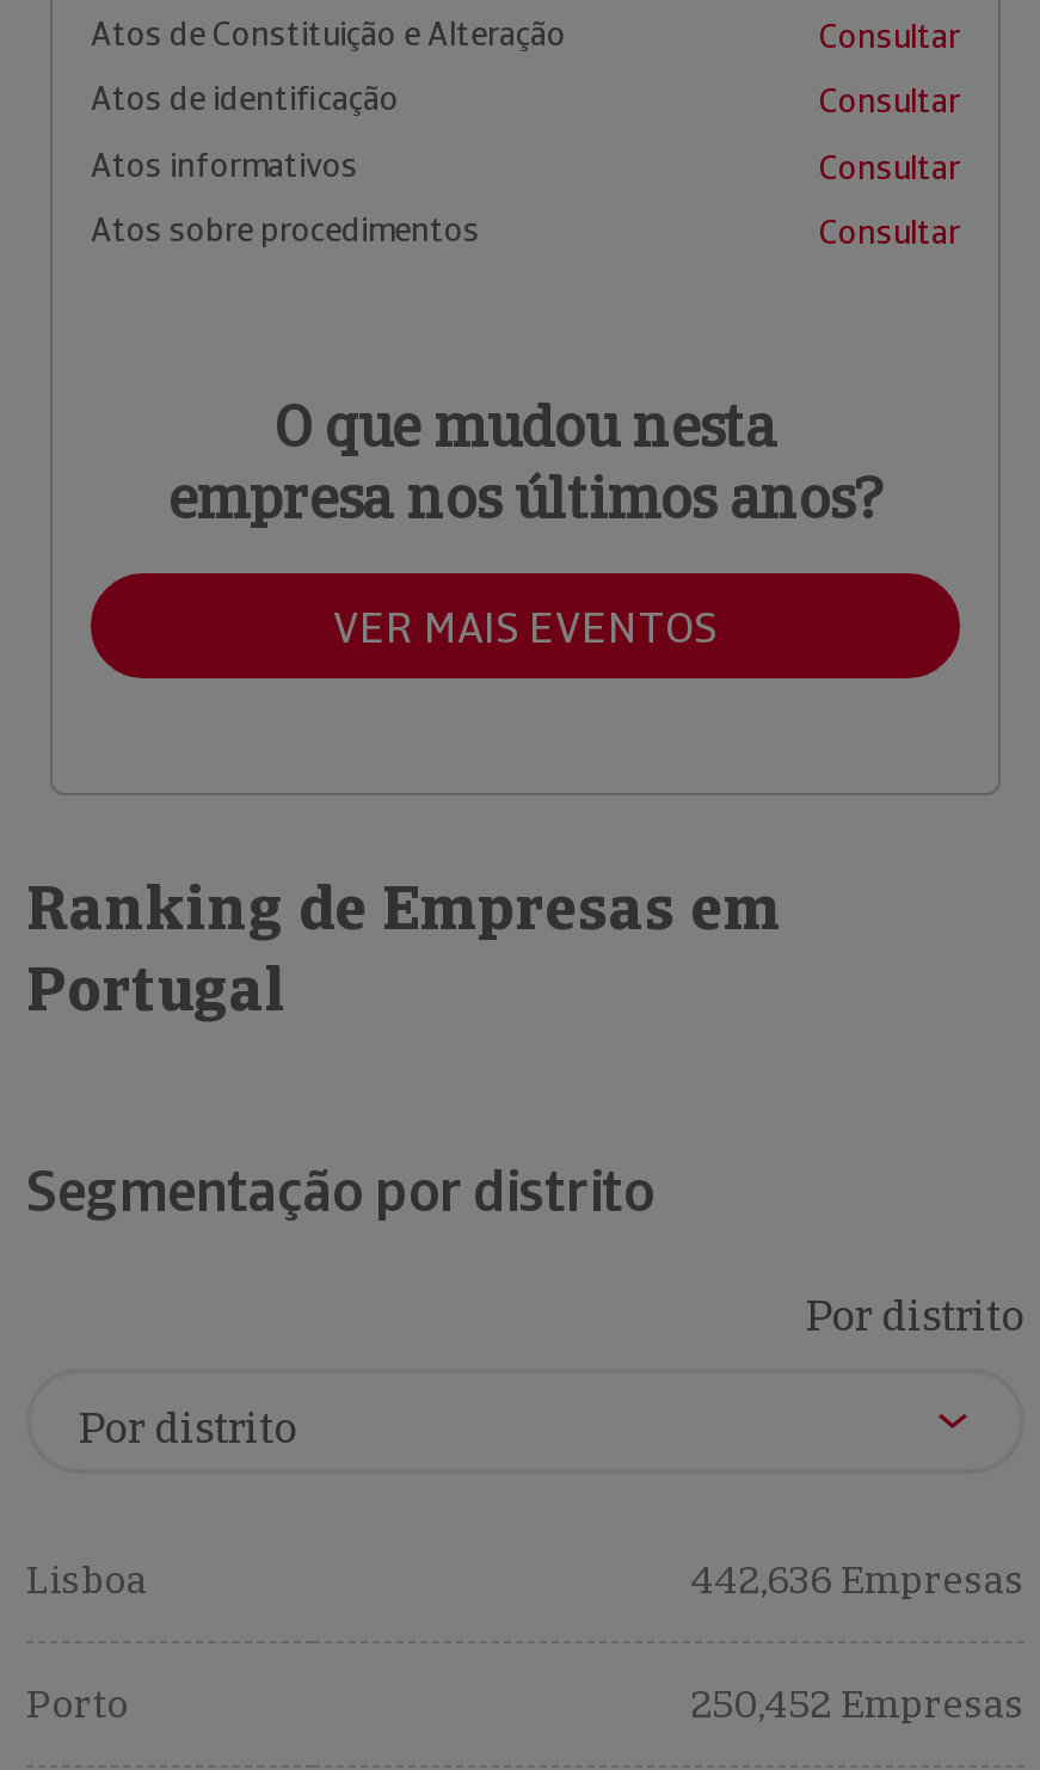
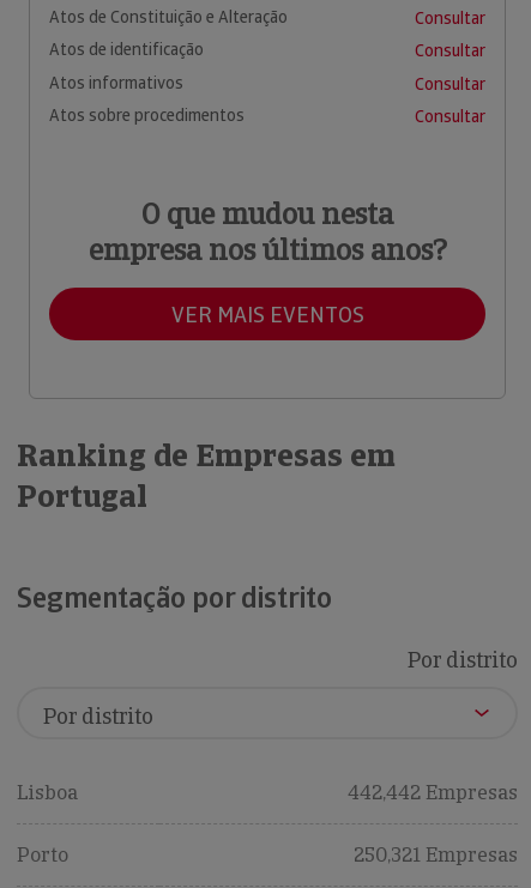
- 442,636 Empresas
+ 442,442 Empresas

- 250,452 Empresas
+ 250,321 Empresas
